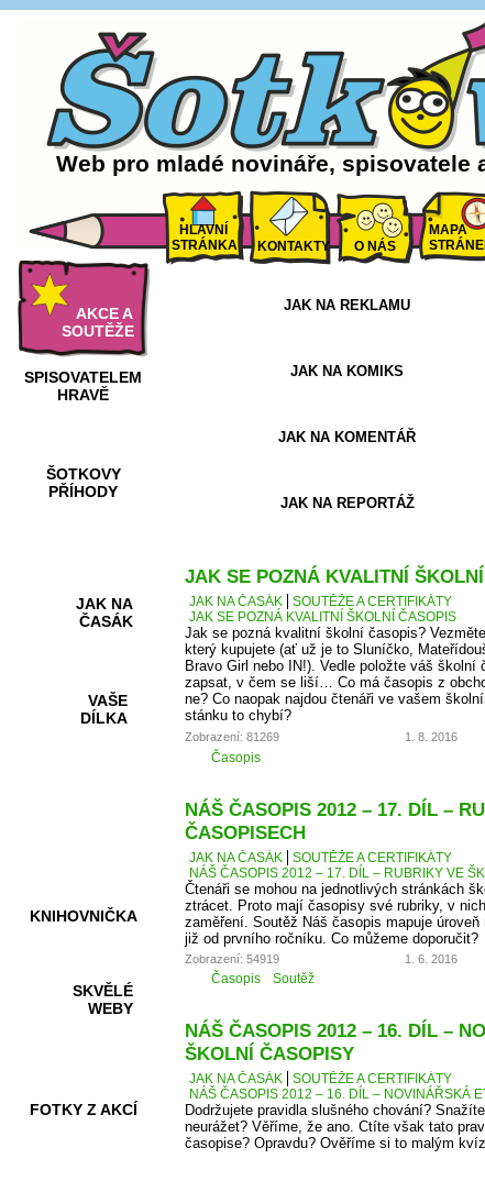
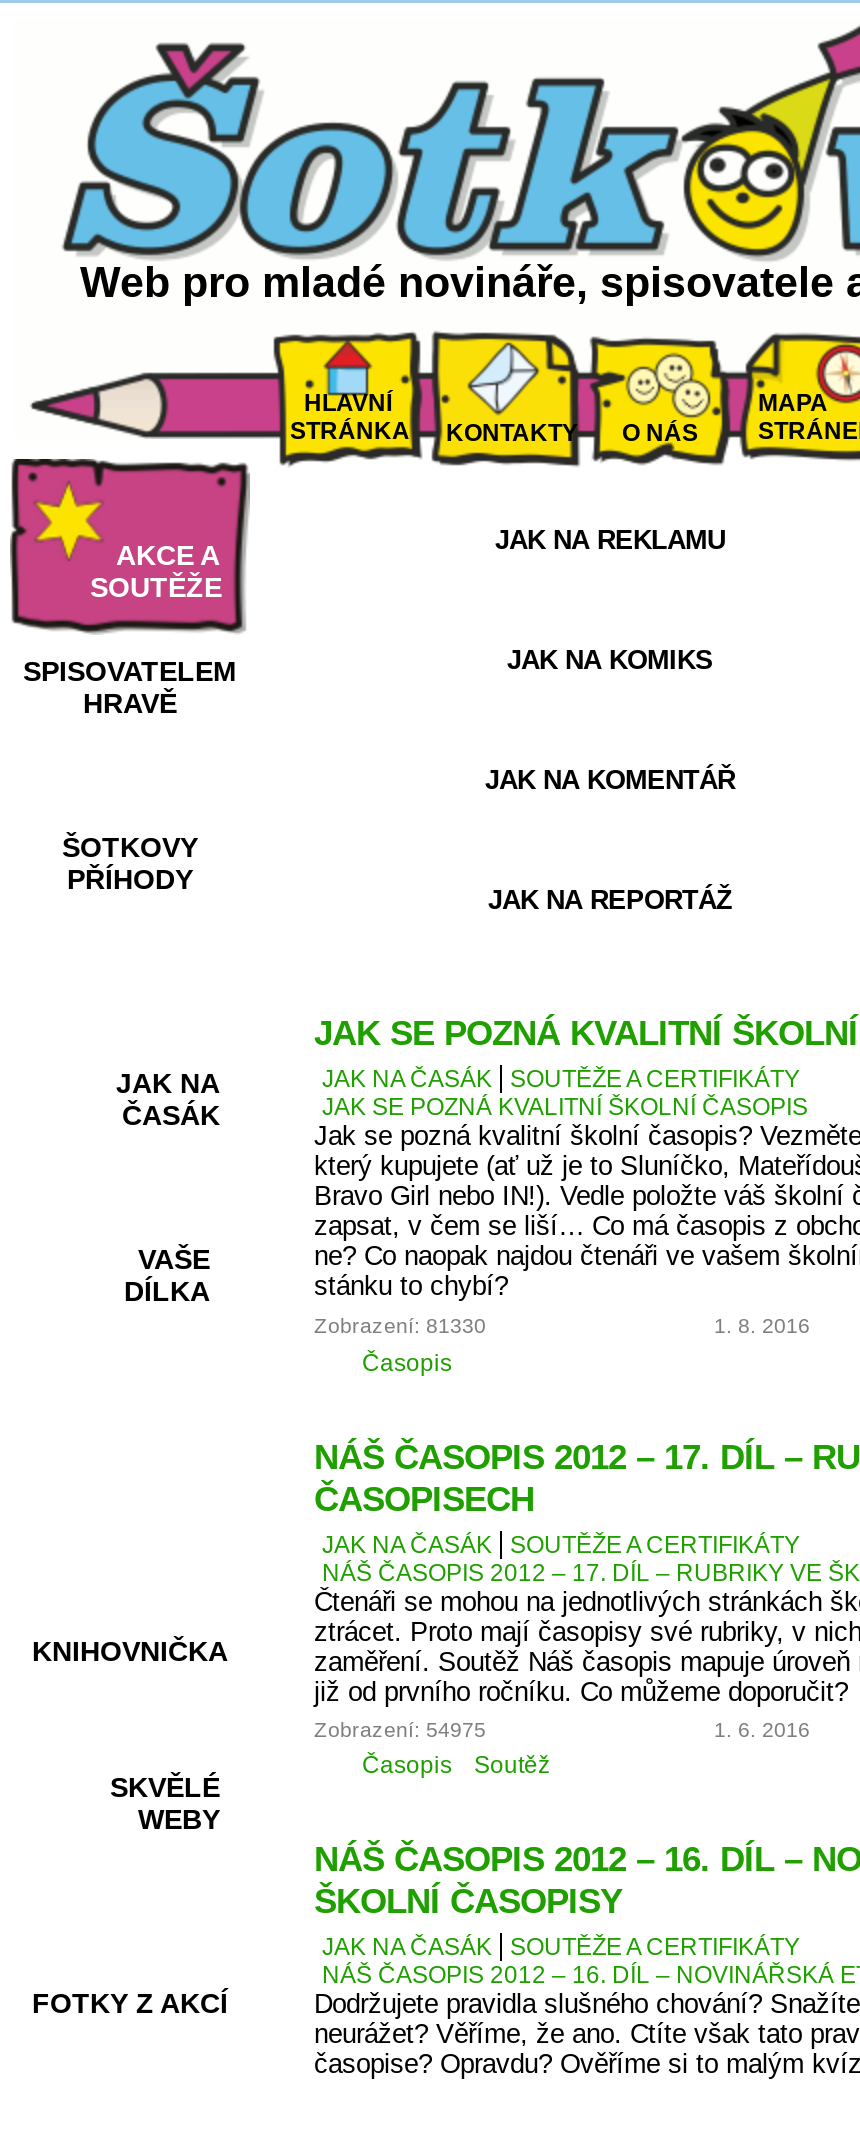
- Zobrazení: 81269
+ Zobrazení: 81330

- Zobrazení: 54919
+ Zobrazení: 54975
